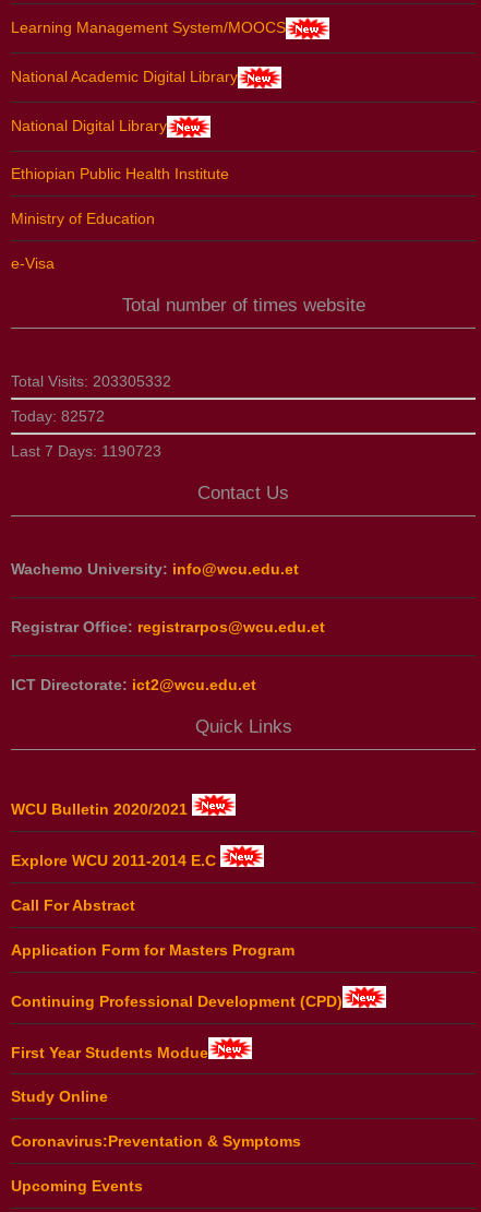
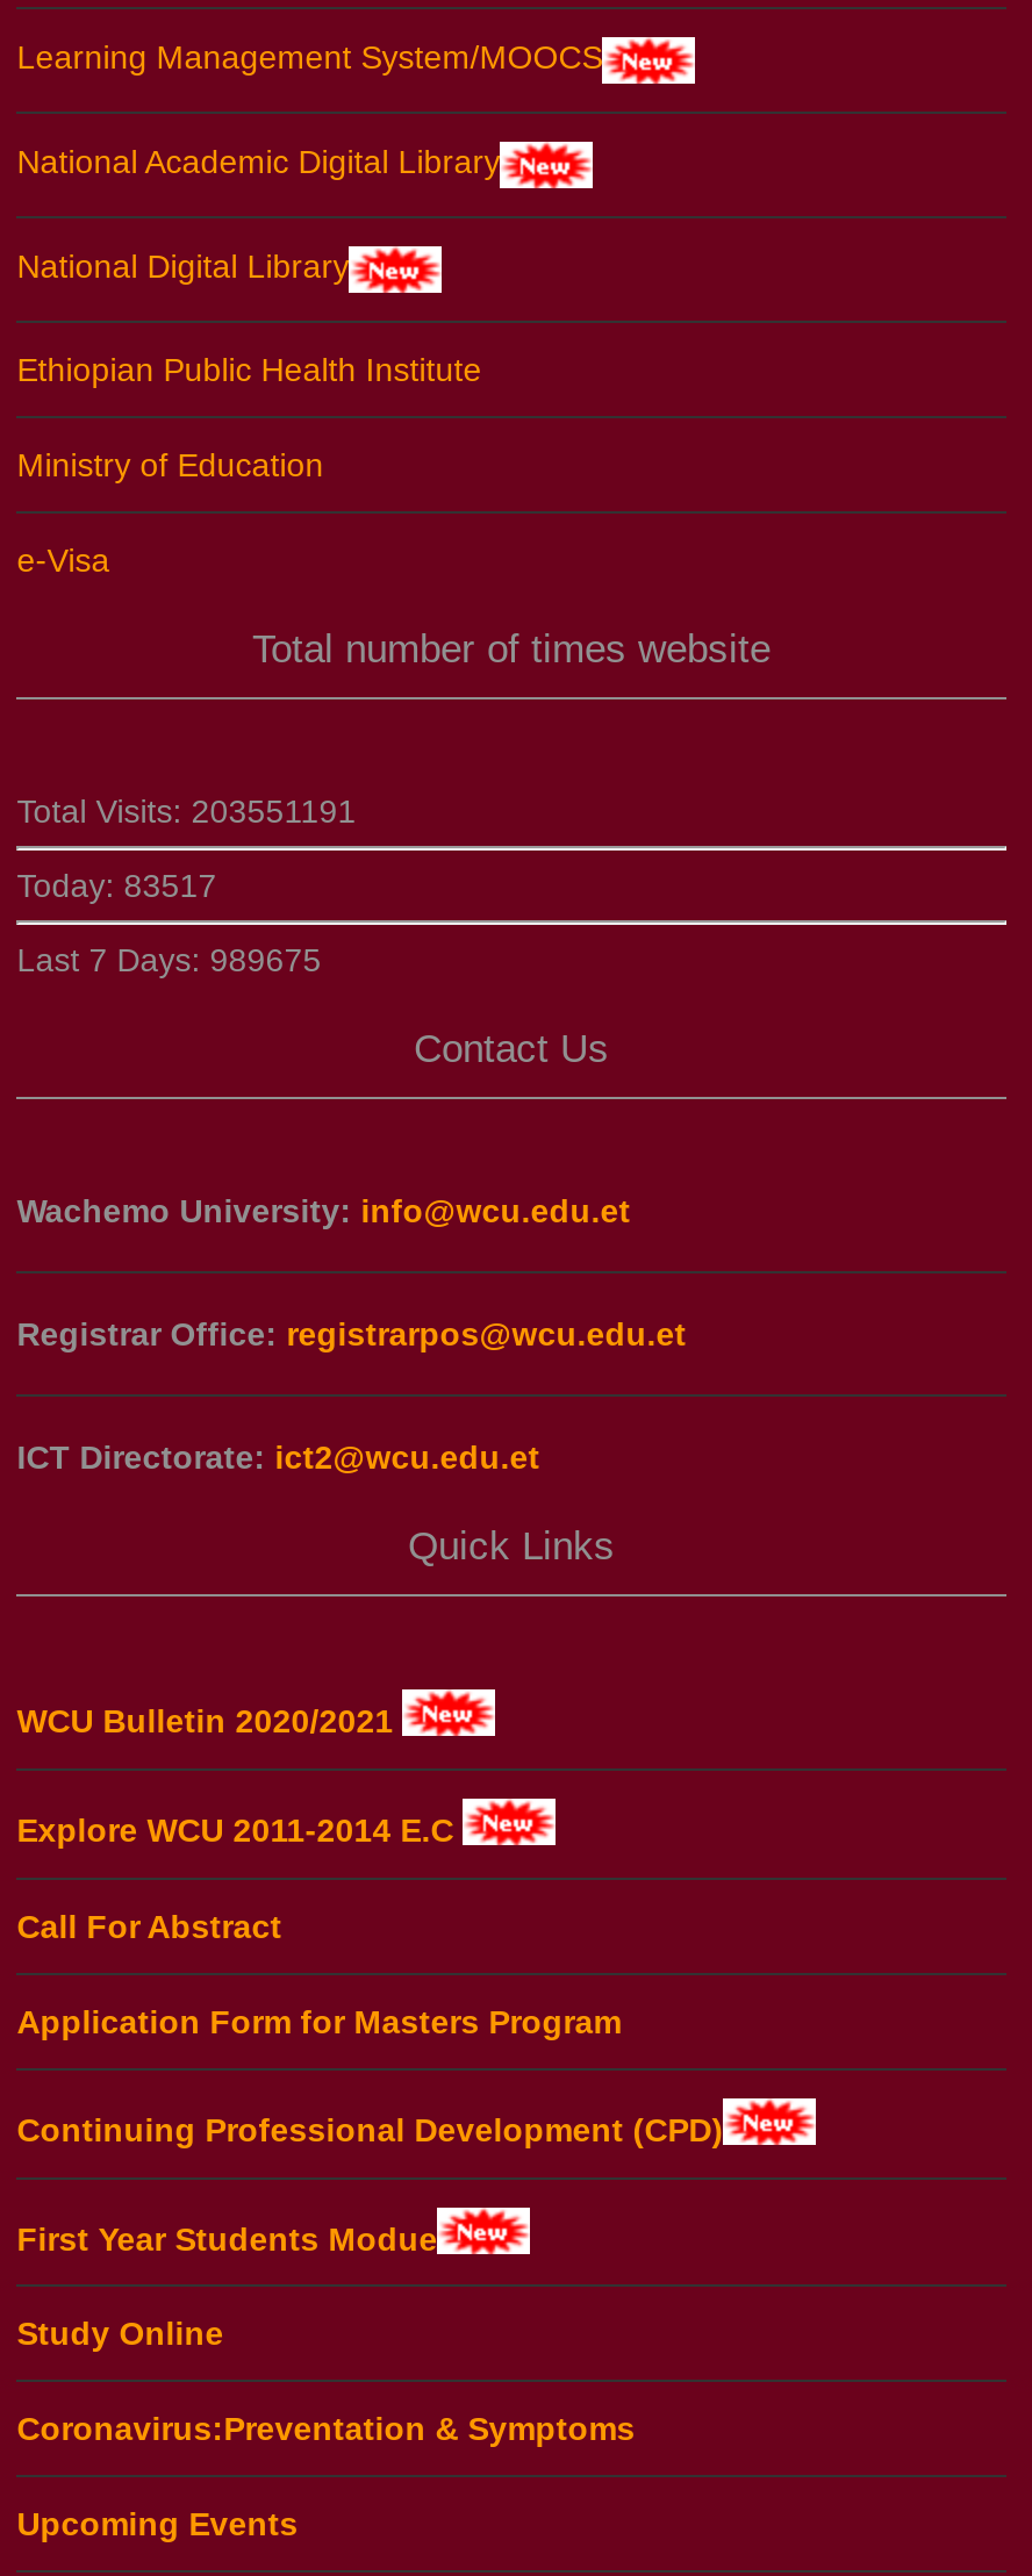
- Total Visits: 203305332
+ Total Visits: 203551191

- Today: 82572
+ Today: 83517

- Last 7 Days: 1190723
+ Last 7 Days: 989675
